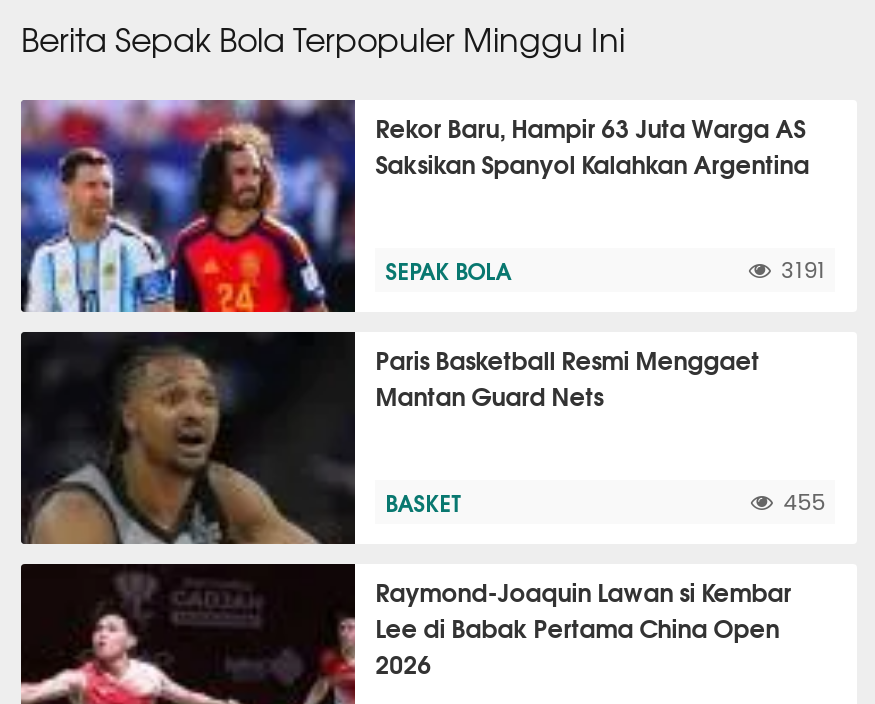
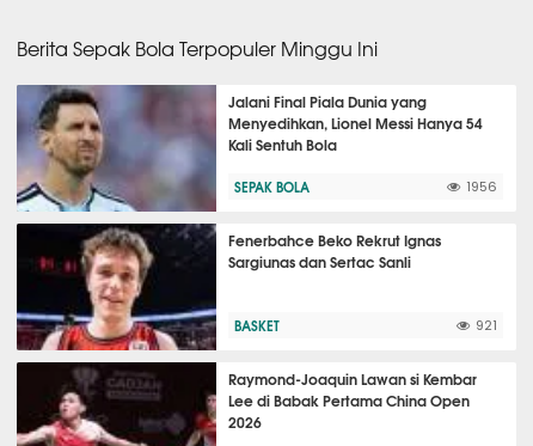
- [image]
- Rekor Baru, Hampir 63 Juta Warga AS
- Saksikan Spanyol Kalahkan Argentina
+ [image]
+ Jalani Final Piala Dunia yang
+ Menyedihkan, Lionel Messi Hanya 54
+ Kali Sentuh Bola

- 3191
+ 1956

- [image]
- Paris Basketball Resmi Menggaet
- Mantan Guard Nets
+ [image]
+ Fenerbahce Beko Rekrut Ignas
+ Sargiunas dan Sertac Sanli

- 455
+ 921
